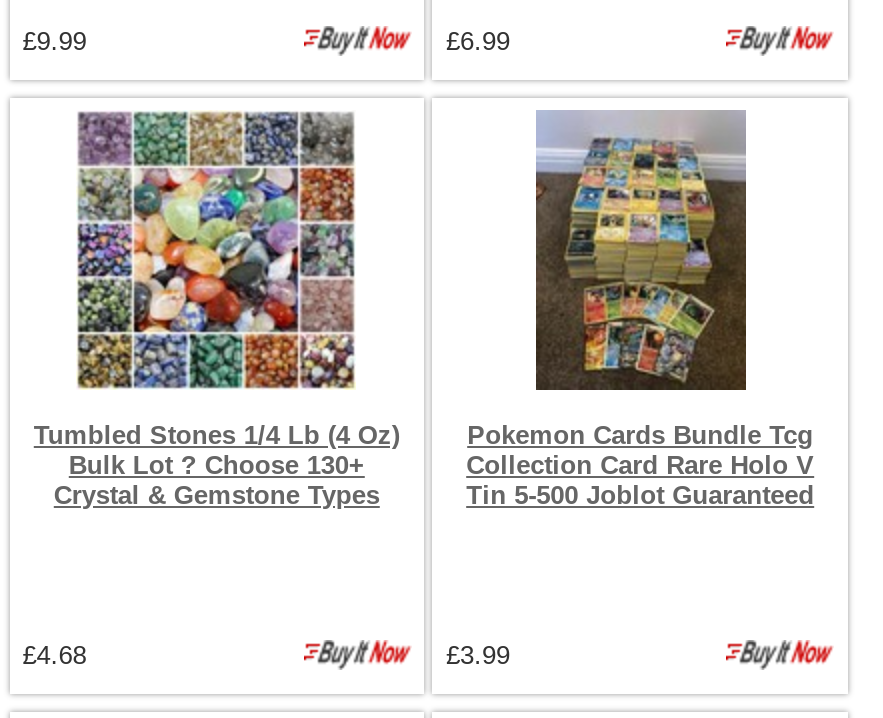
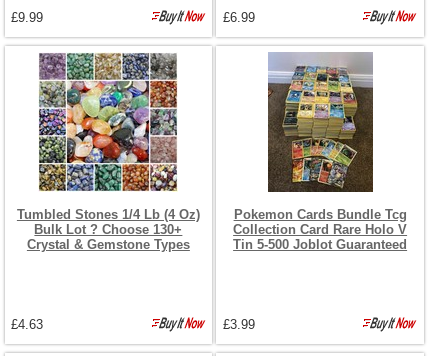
- £4.68
+ £4.63
